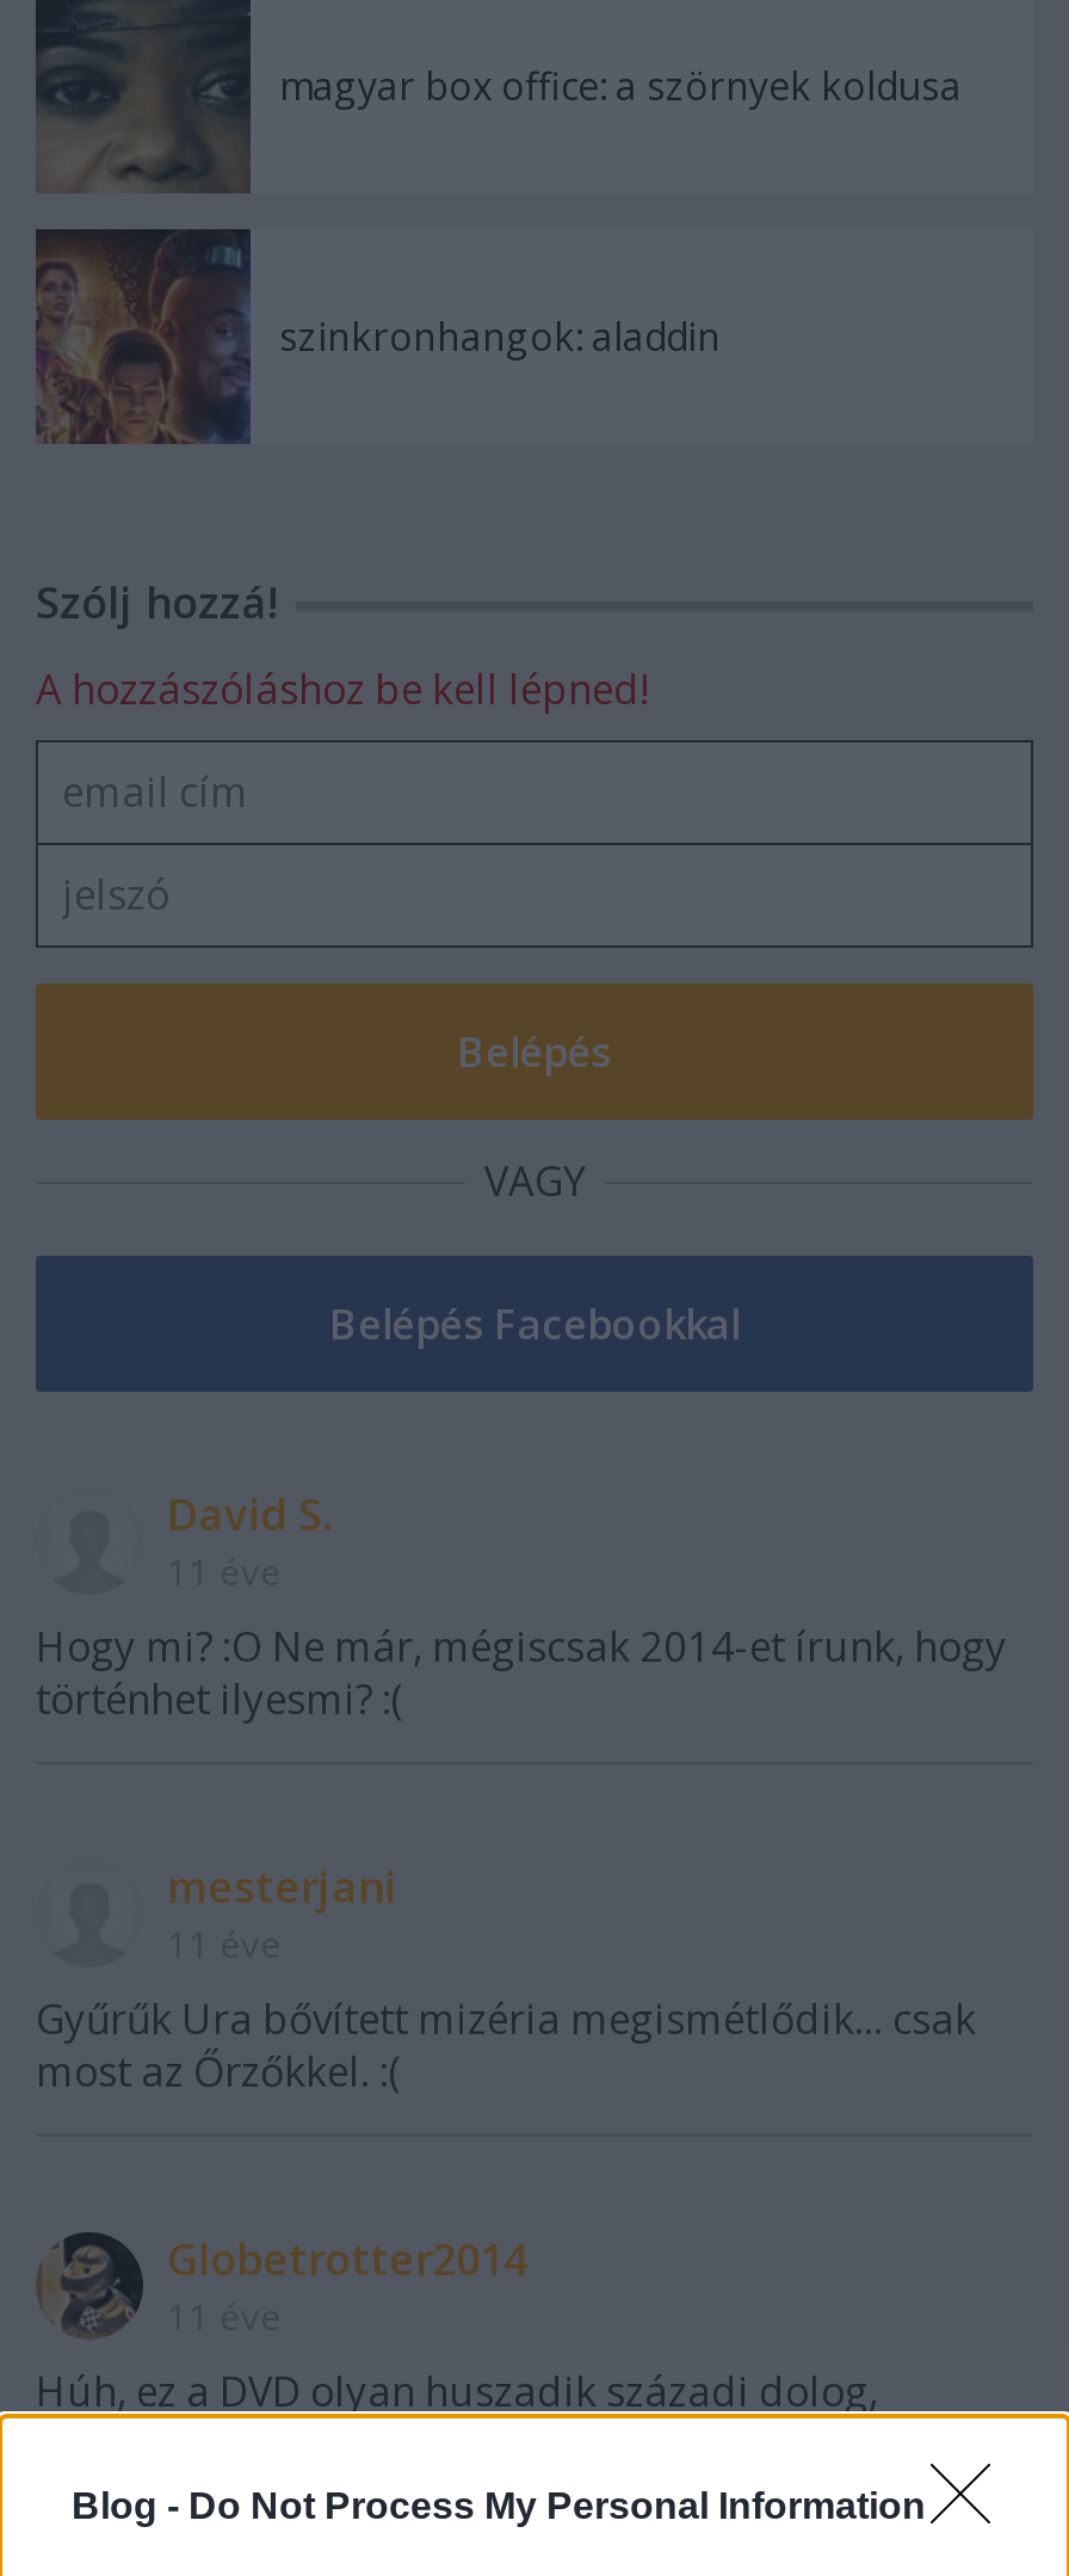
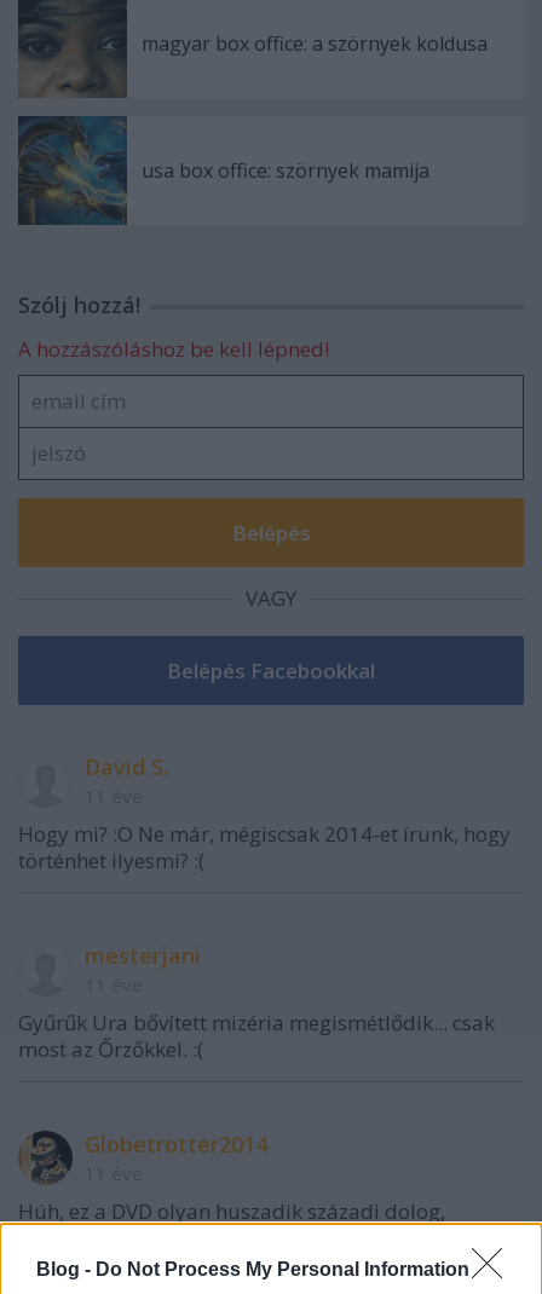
- [image]
- szinkronhangok: aladdin
+ [image]
+ usa box office: szörnyek mamija
